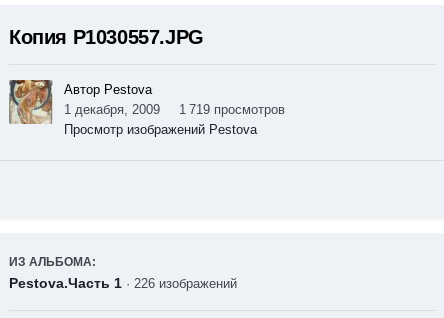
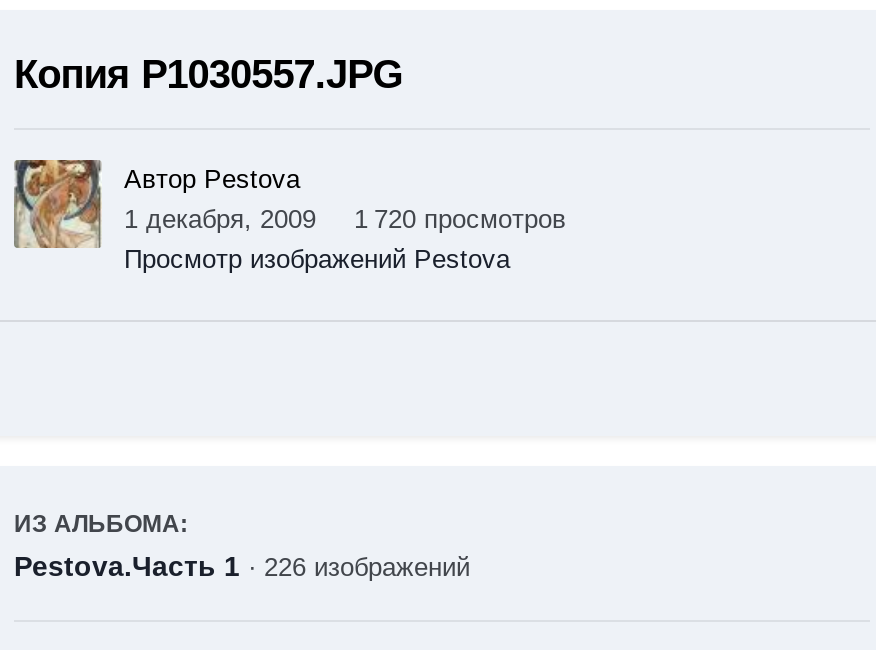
- 1 декабря, 2009 1 719 просмотров
+ 1 декабря, 2009 1 720 просмотров
